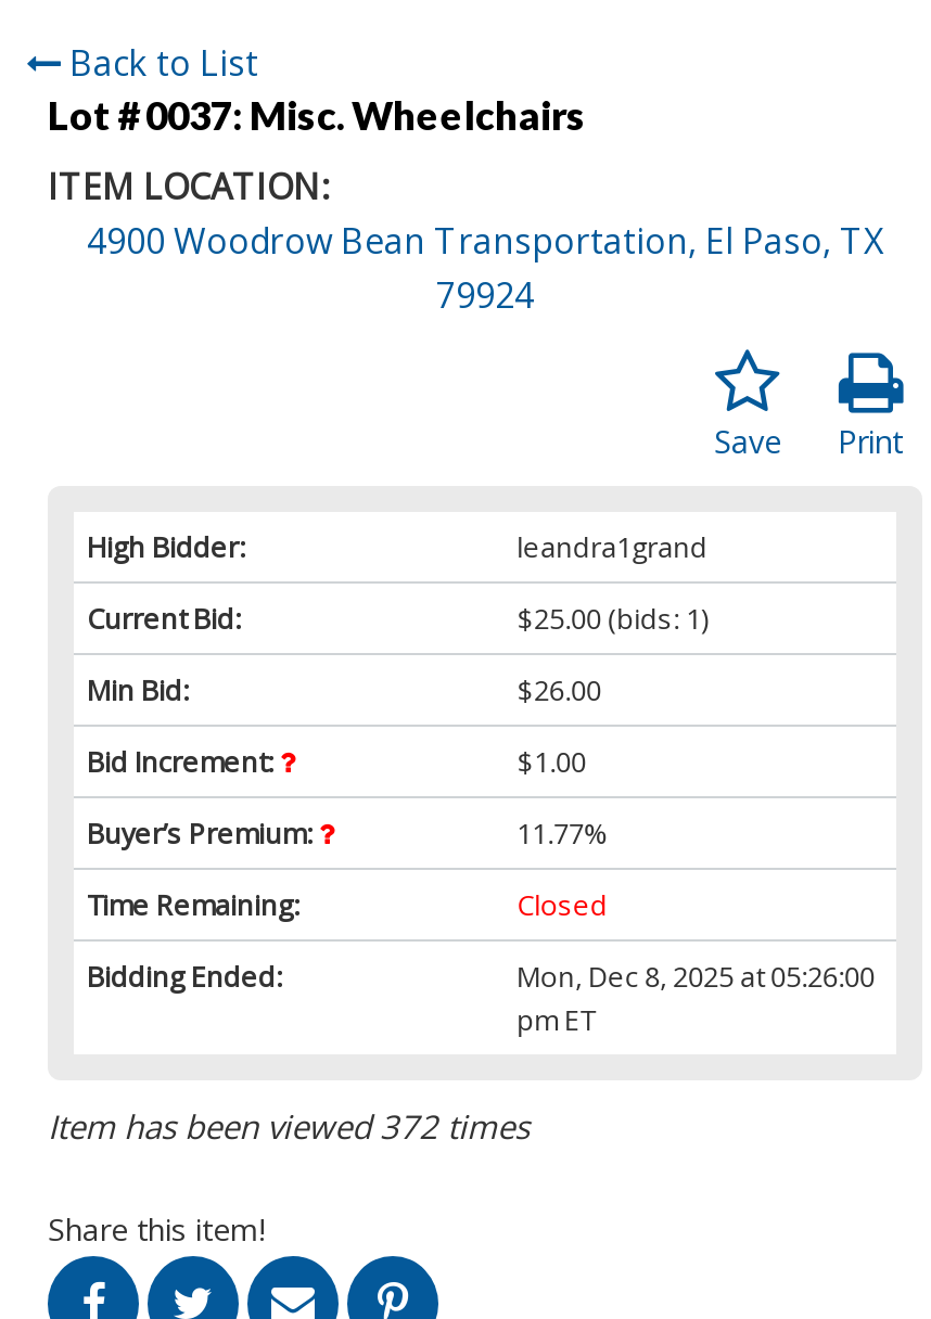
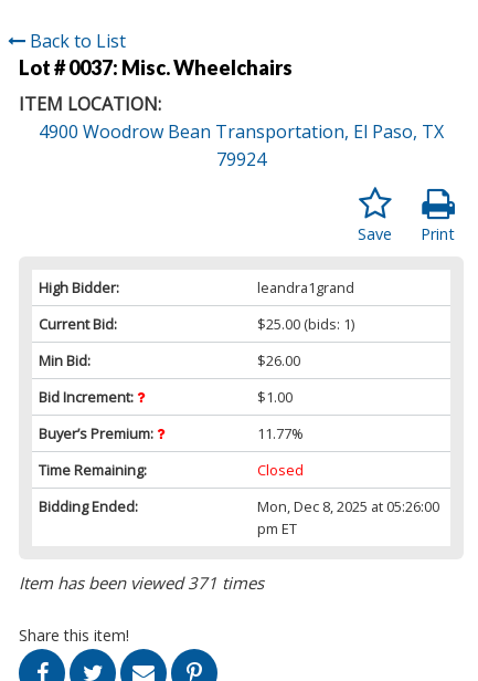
- Item has been viewed 372 times
+ Item has been viewed 371 times
